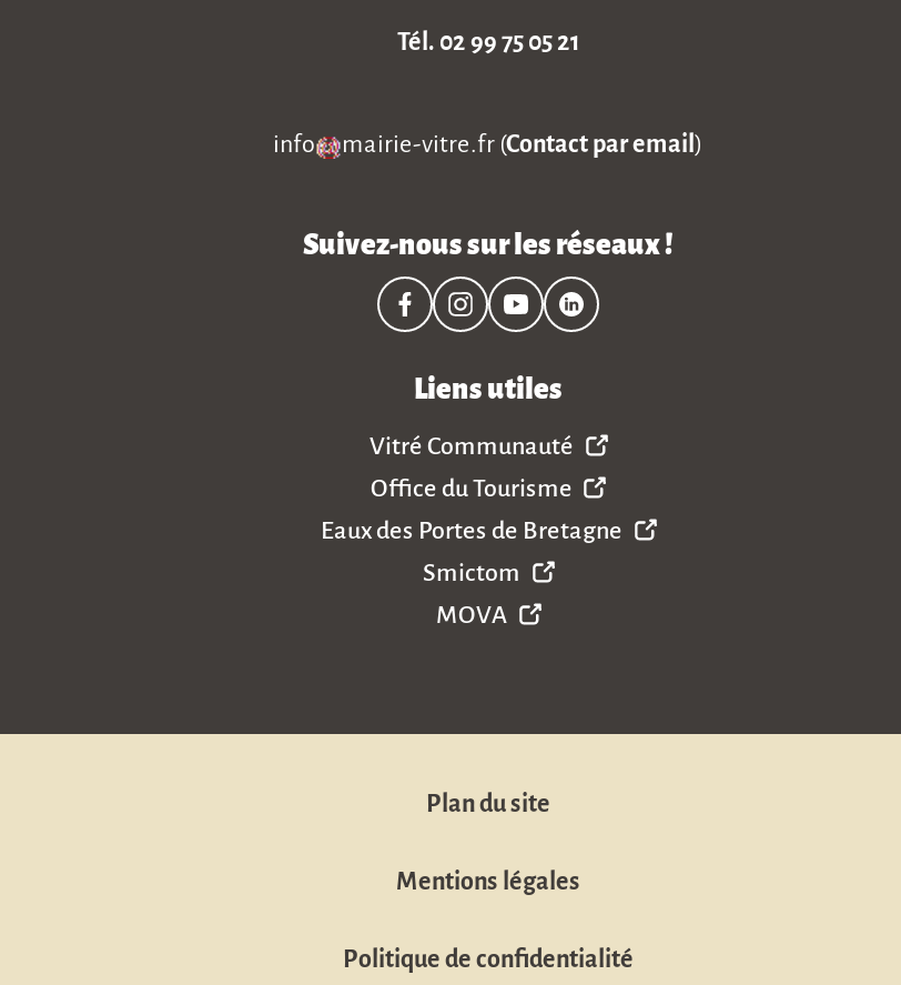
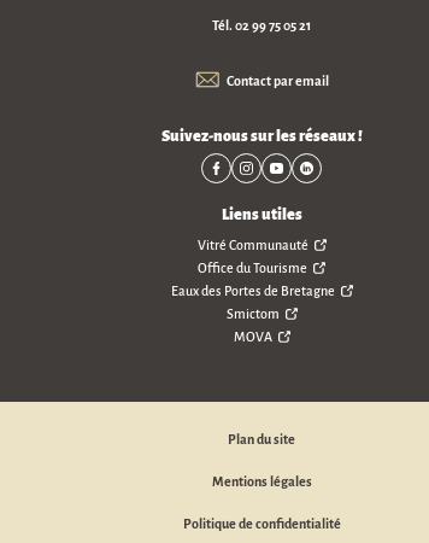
- info
- mairie-vitre.fr (Contact par email)
+ Contact par email
